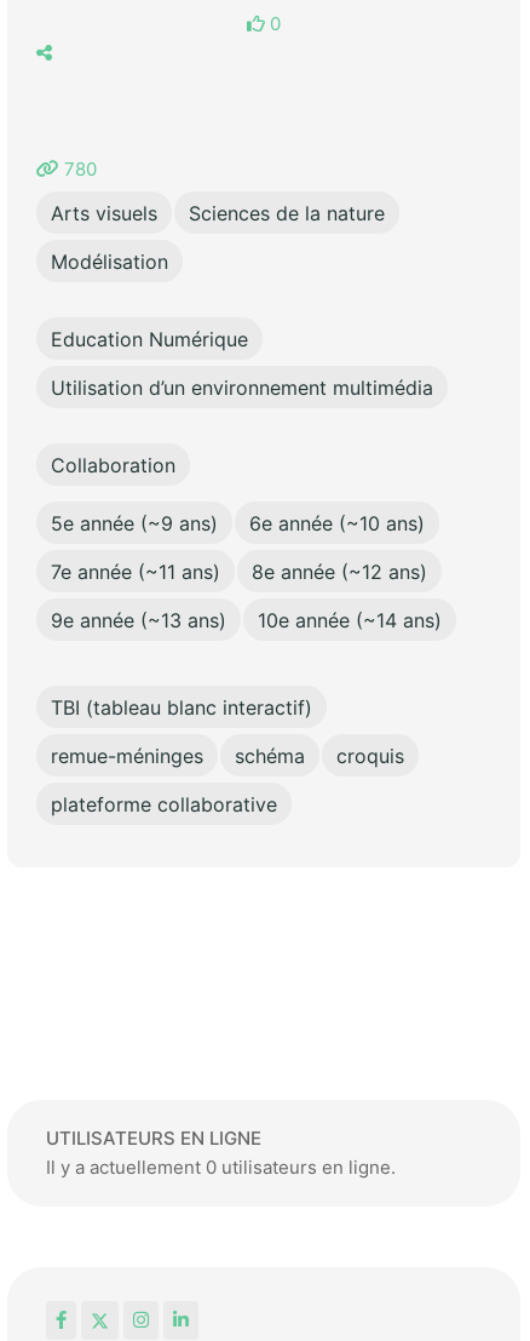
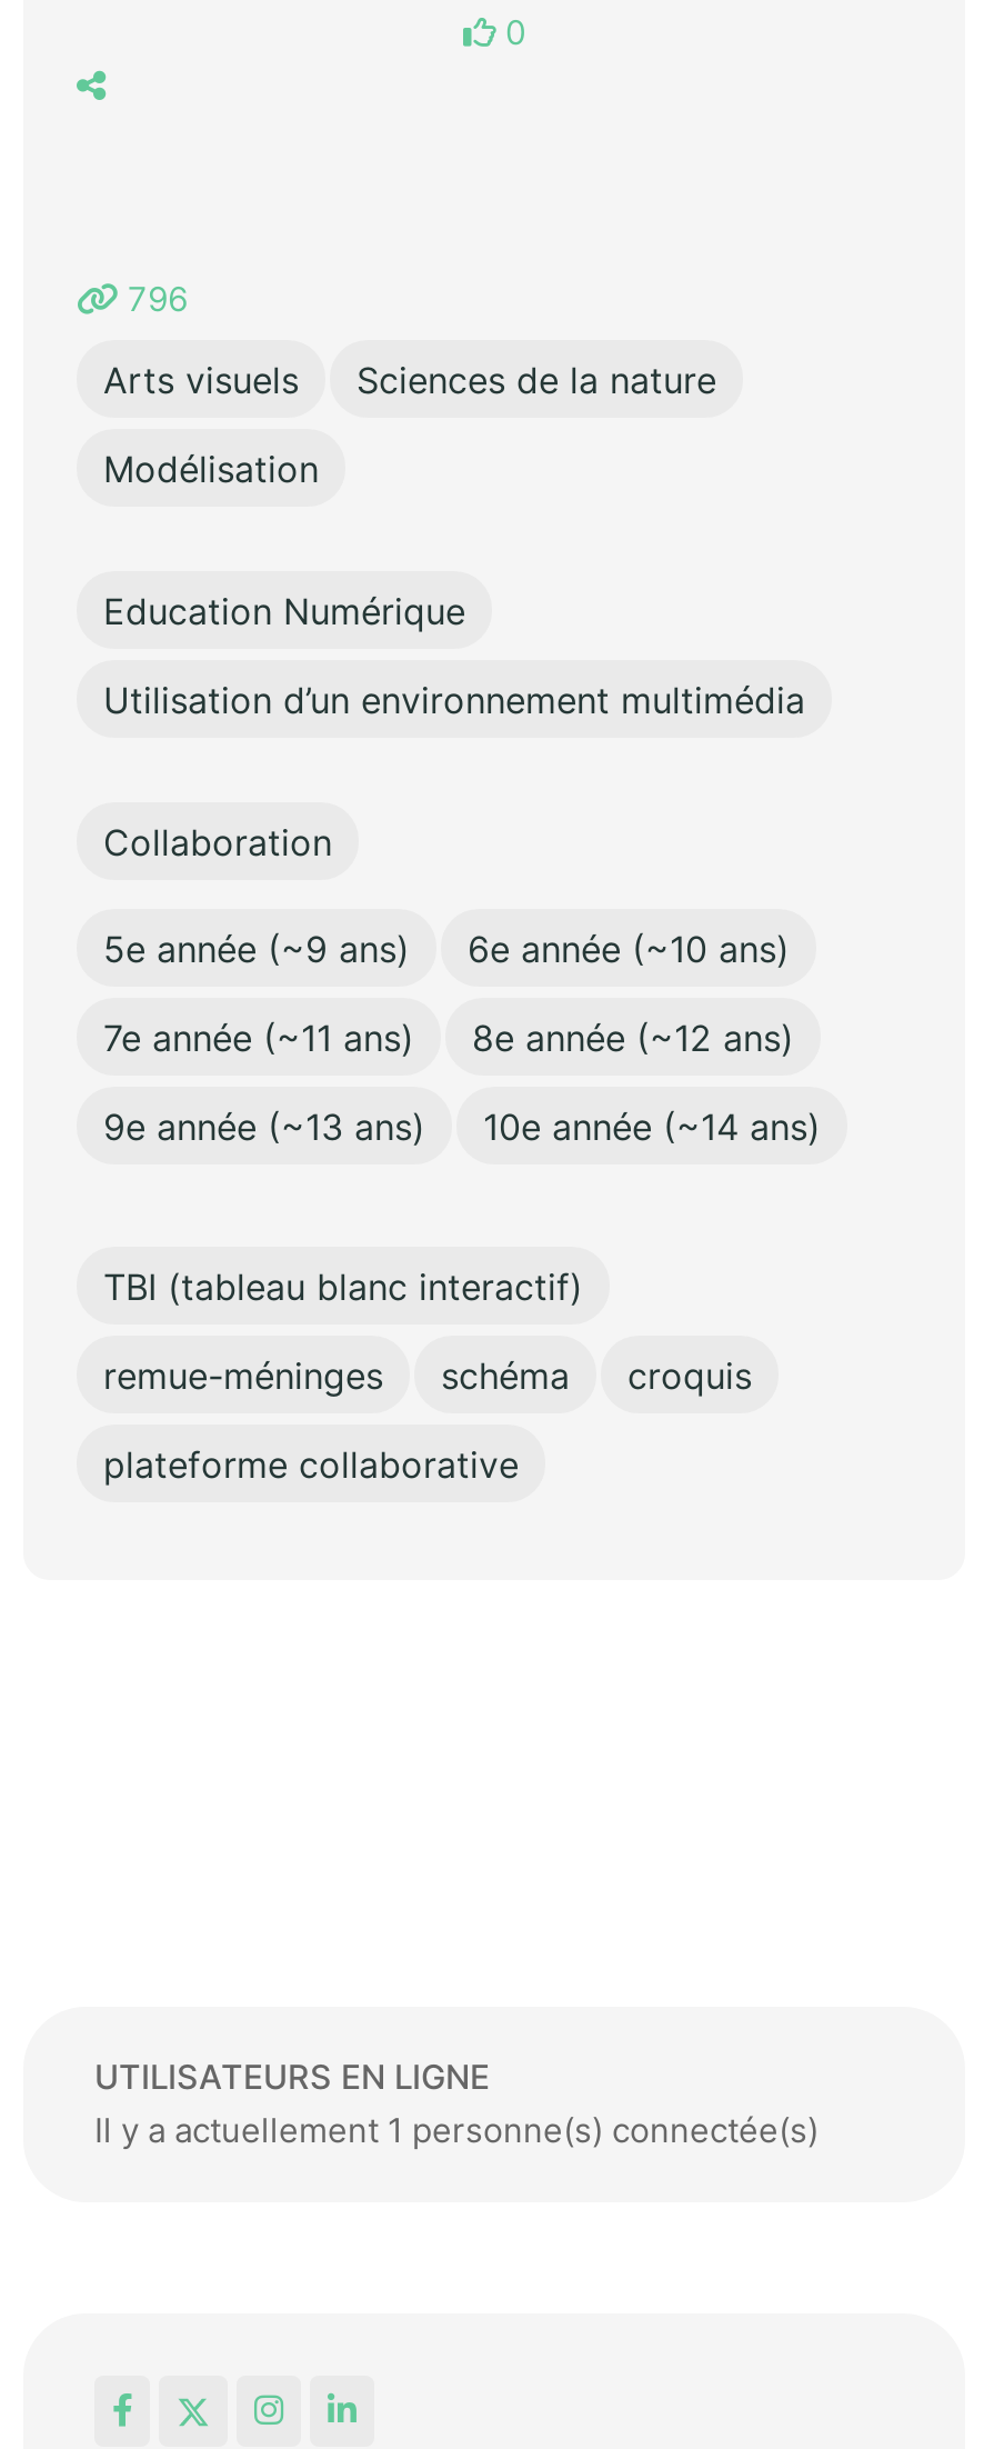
- 780
+ 796

- Il y a actuellement 0 utilisateurs en ligne.
+ Il y a actuellement 1 personne(s) connectée(s)
